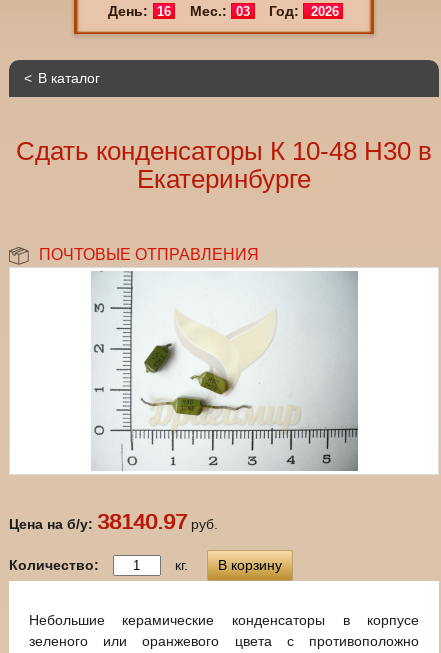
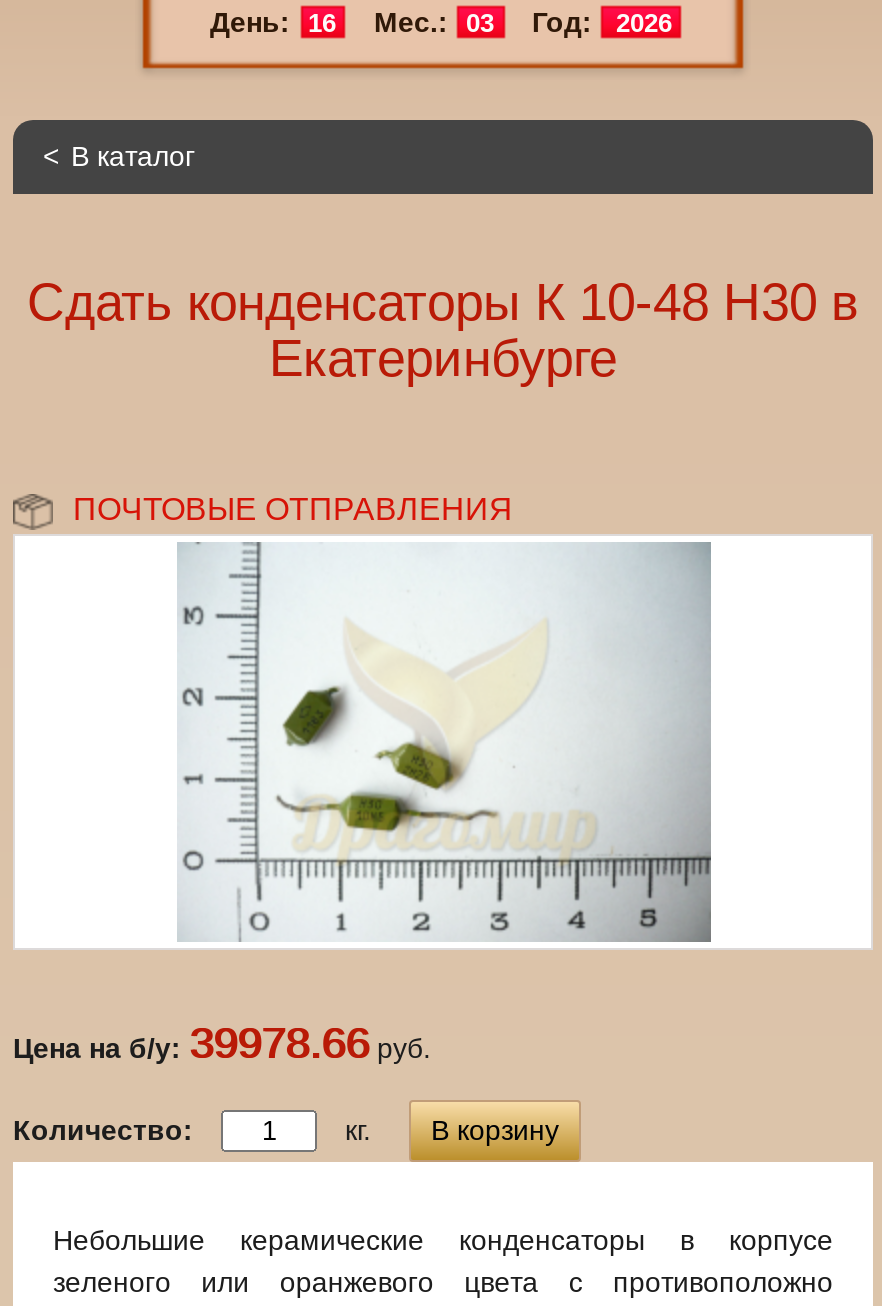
- Цена на б/у: 38140.97 руб.
+ Цена на б/у: 39978.66 руб.
